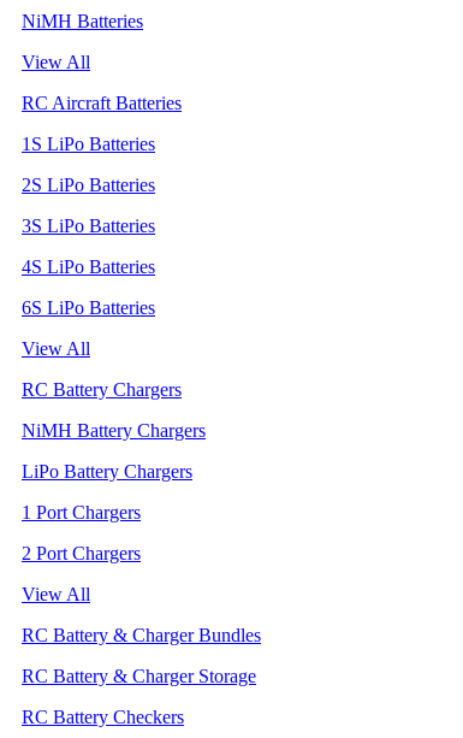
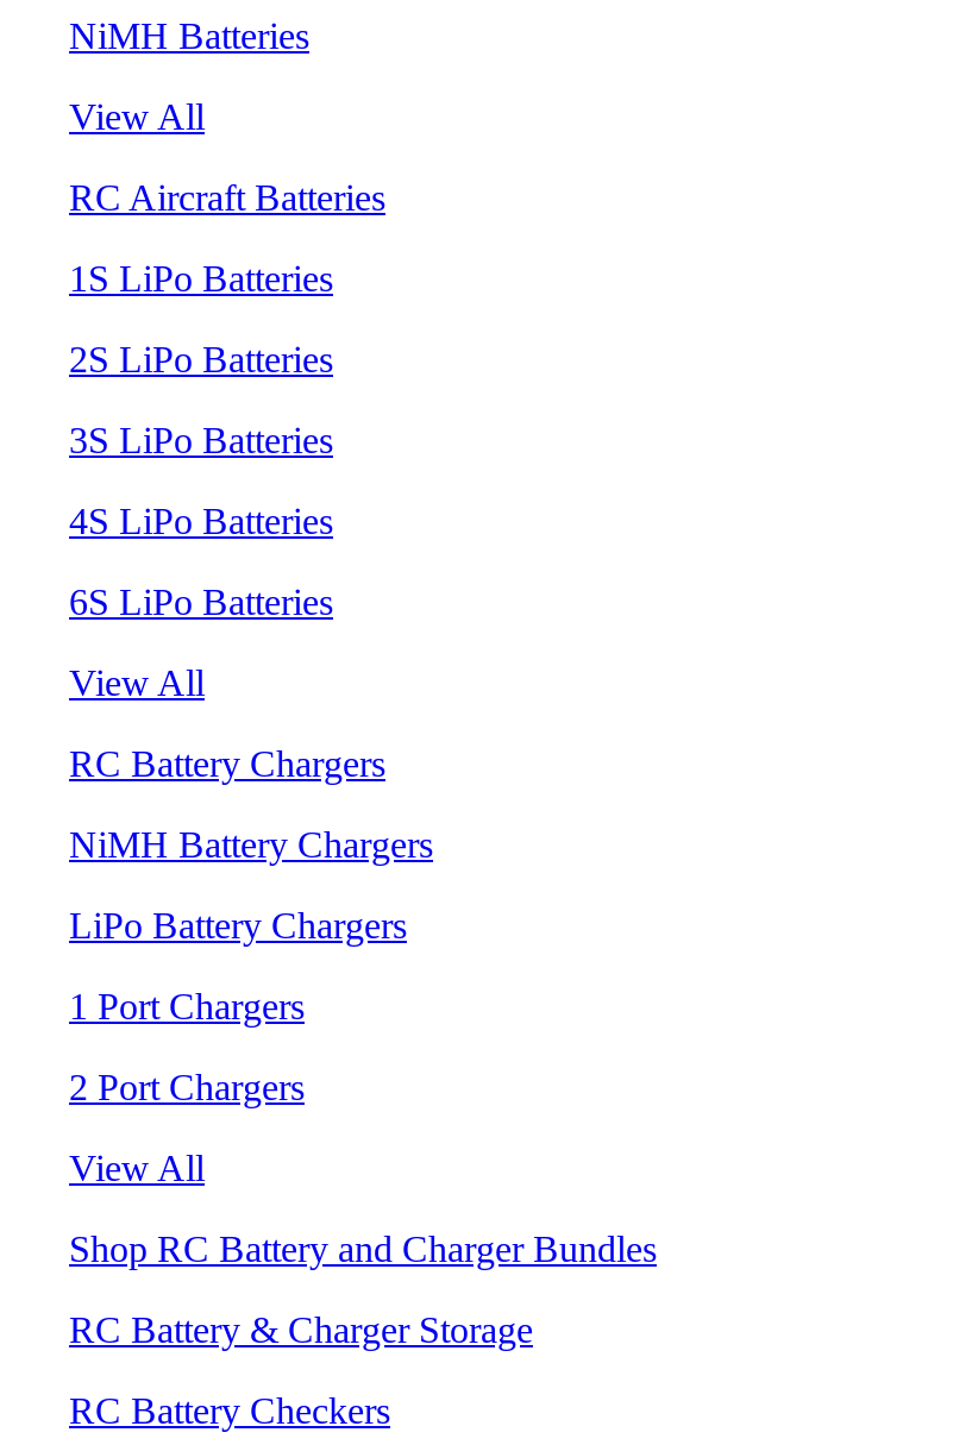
- RC Battery & Charger Bundles
+ Shop RC Battery and Charger Bundles
